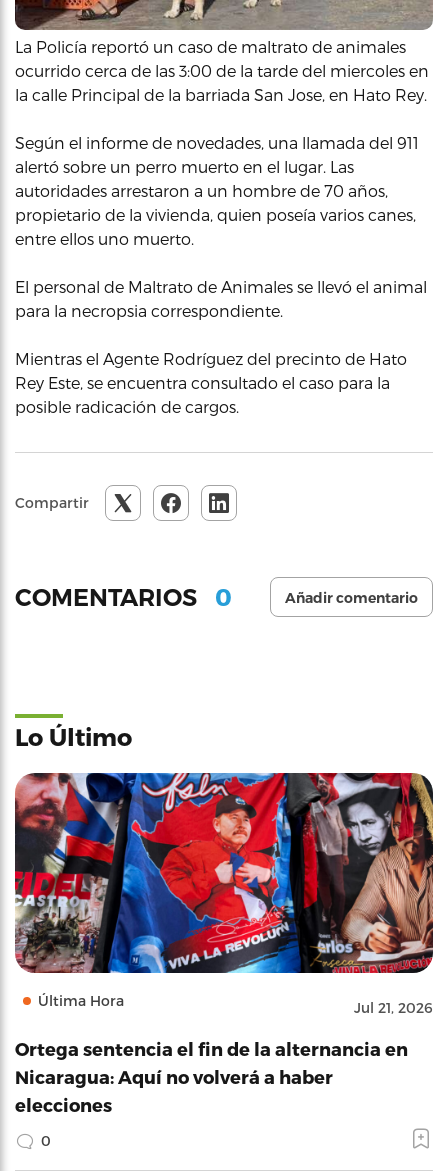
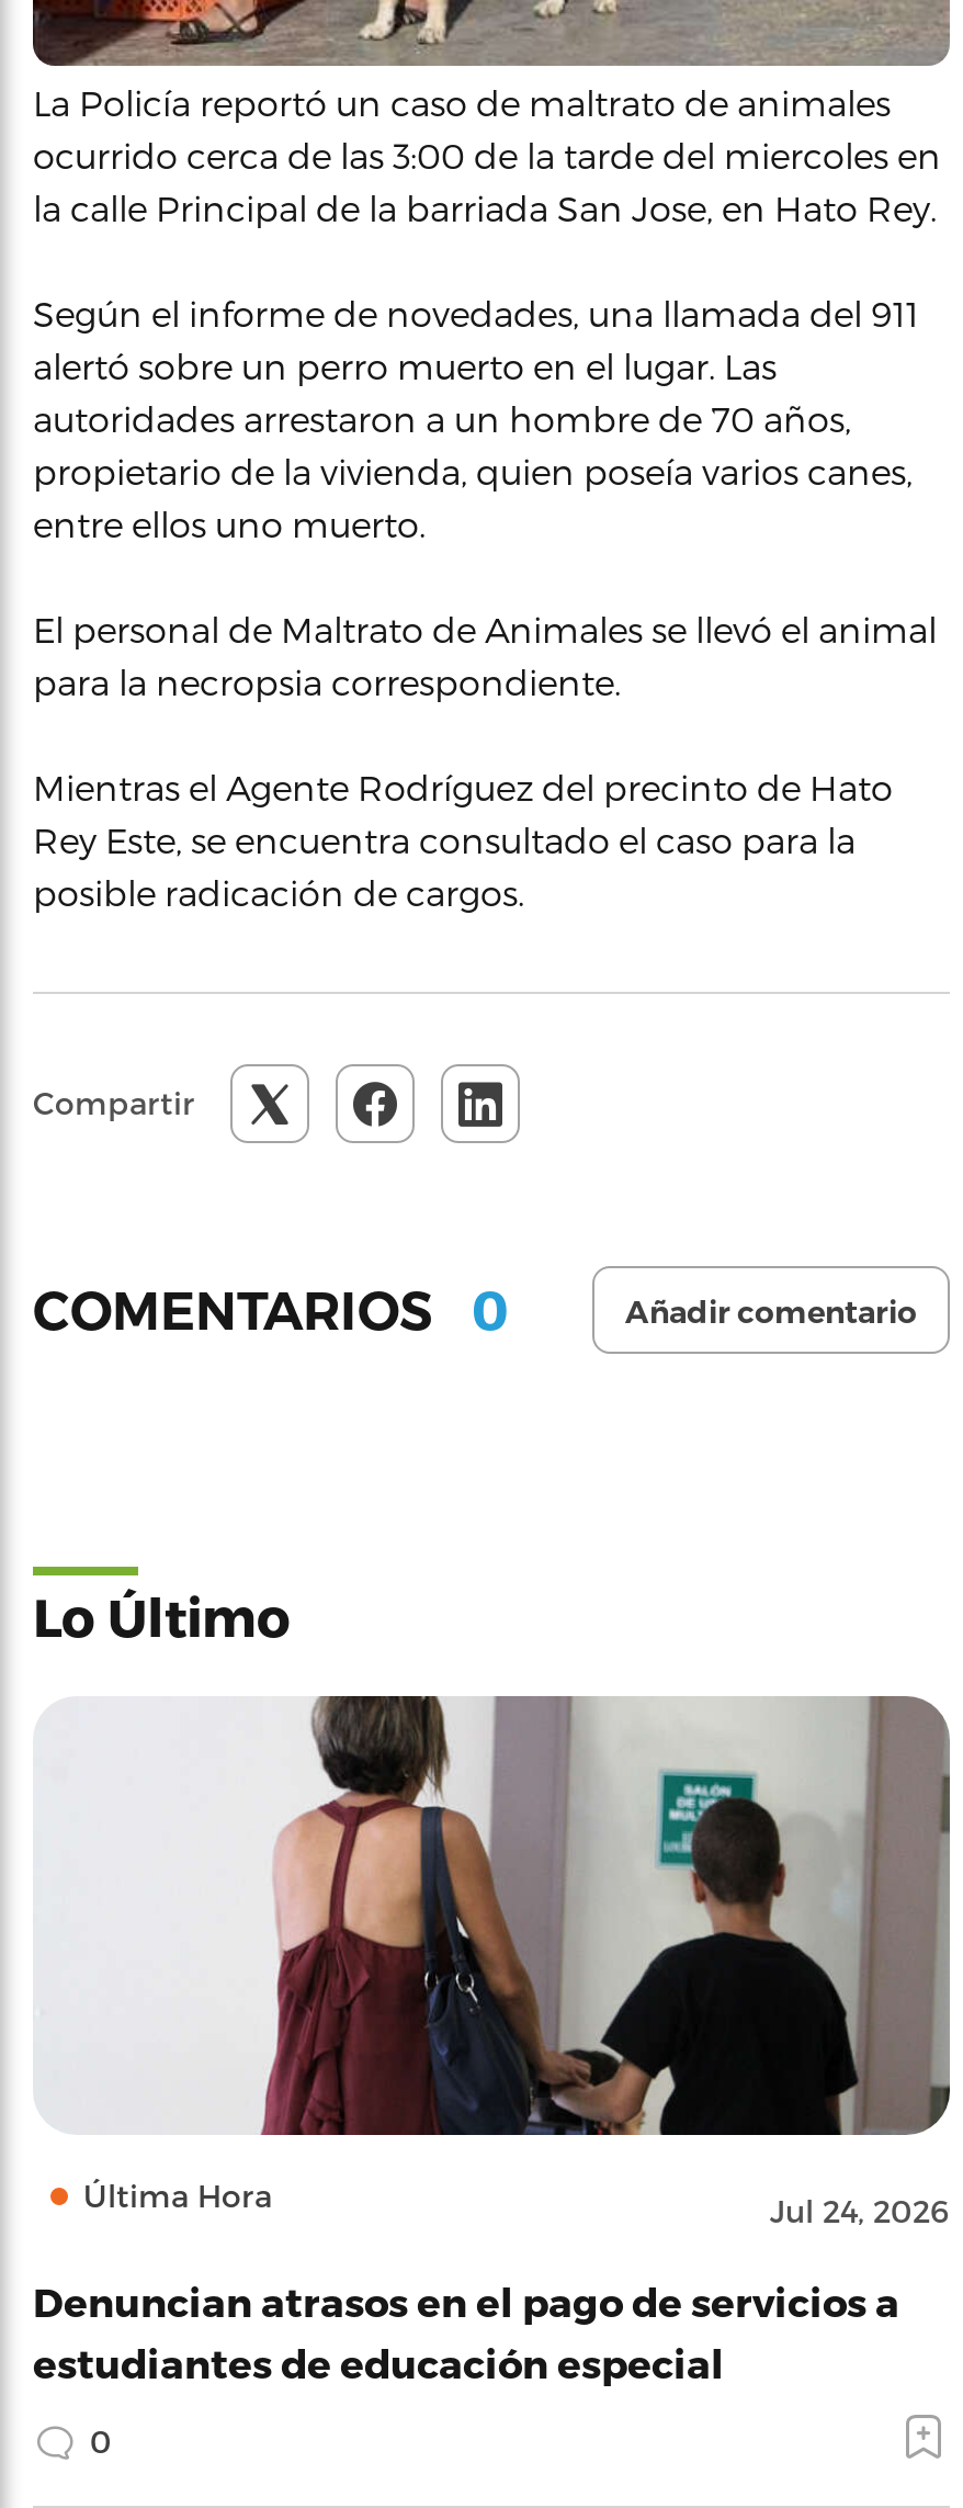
- [image]
- Jul 21, 2026
+ [image]
+ Jul 24, 2026

- Ortega sentencia el fin de la alternancia en
- Nicaragua: Aquí no volverá a haber
- elecciones
+ Denuncian atrasos en el pago de servicios a
+ estudiantes de educación especial
